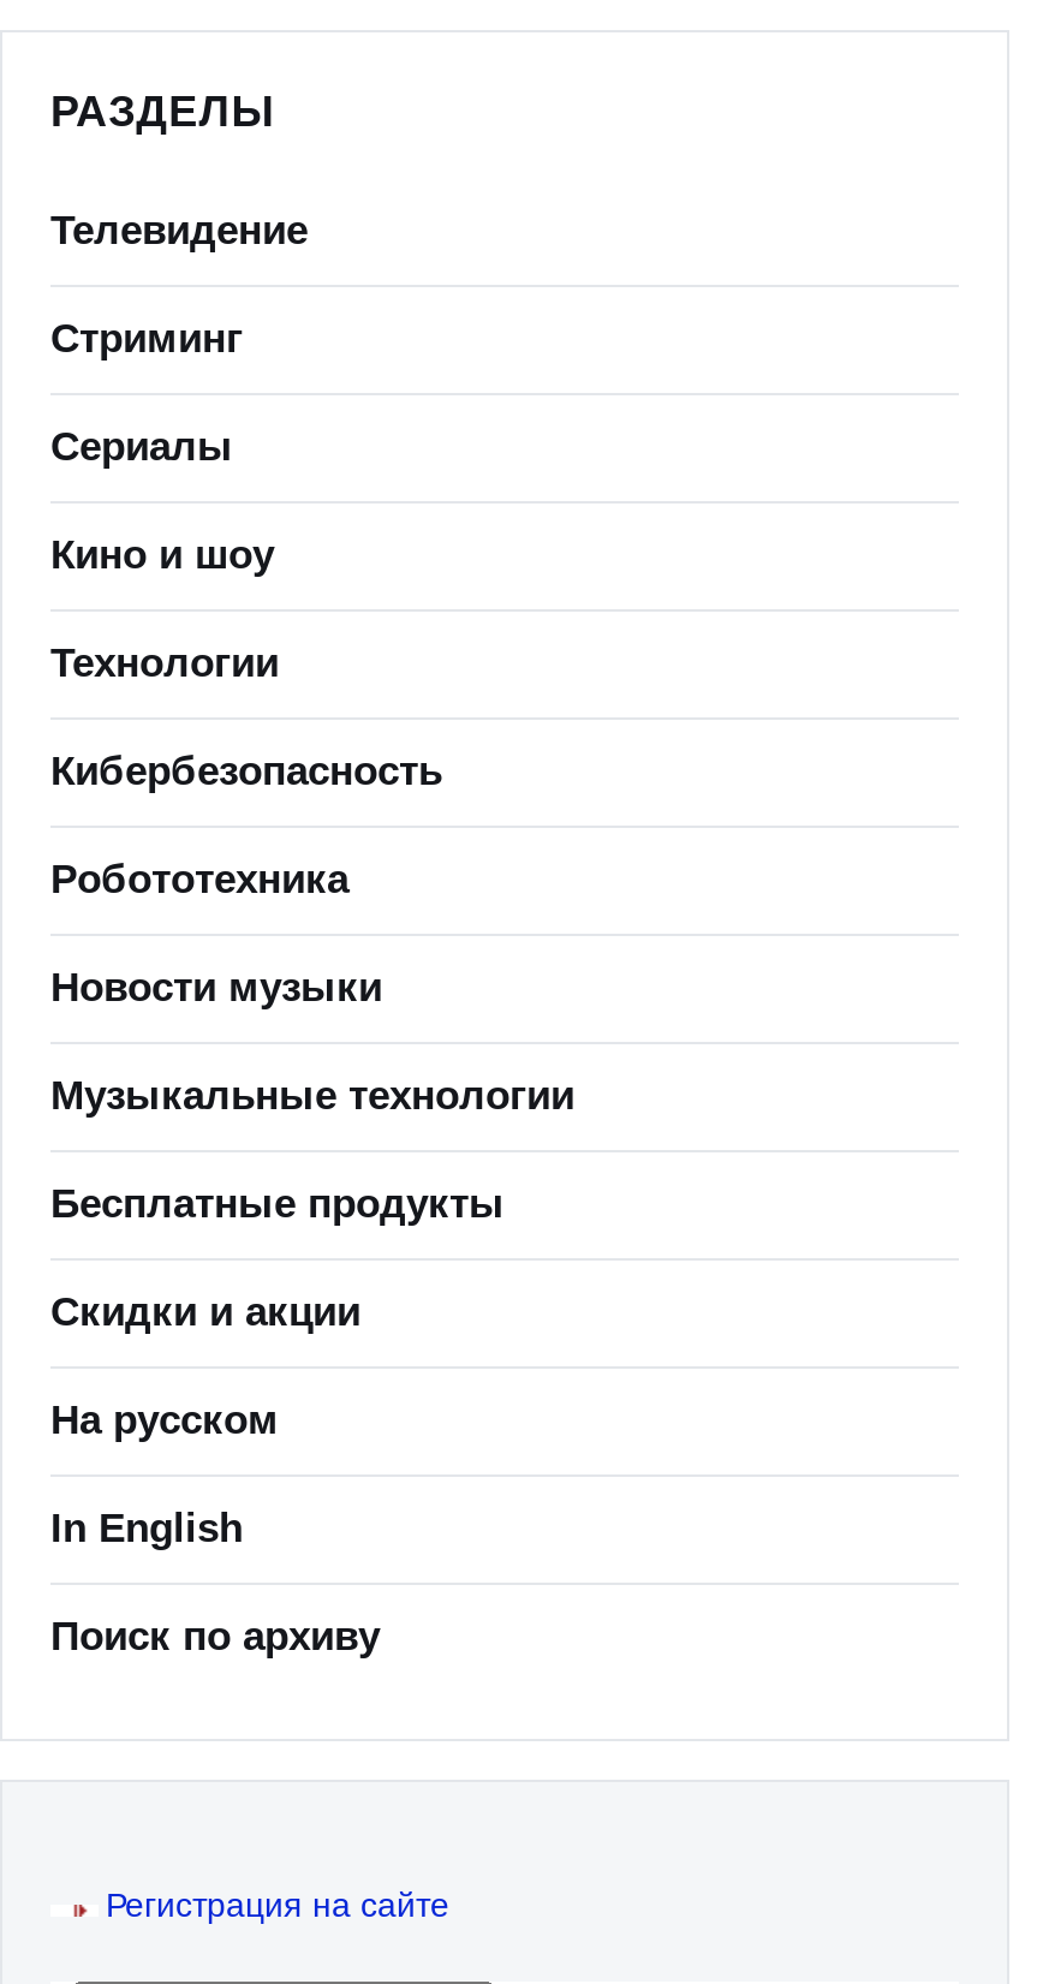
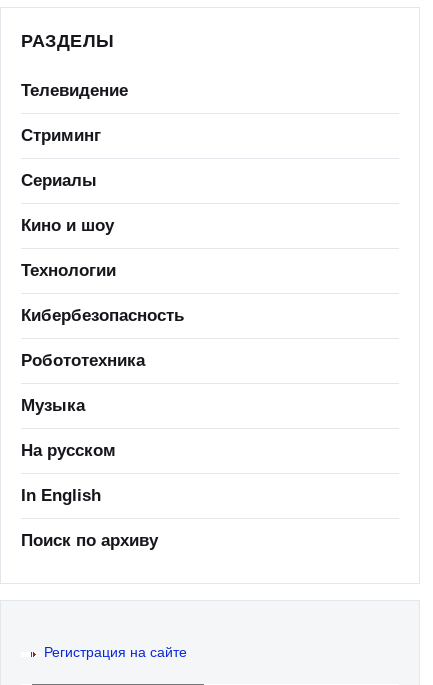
- Новости музыки
- Музыкальные технологии
- Бесплатные продукты
- Скидки и акции
+ Музыка
